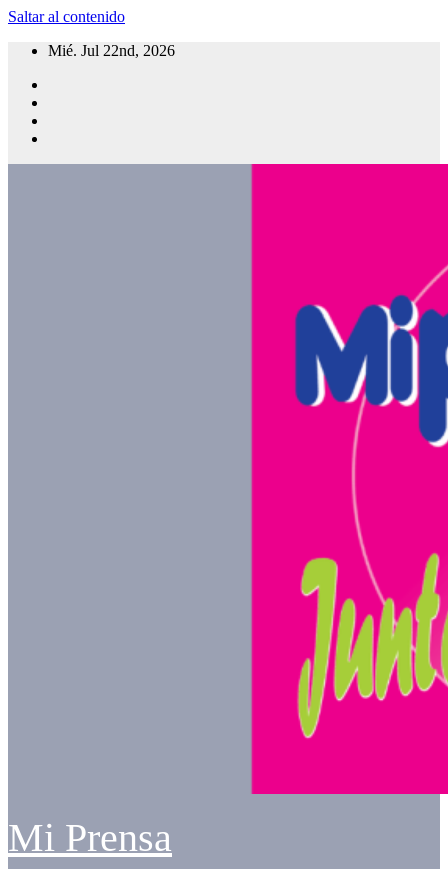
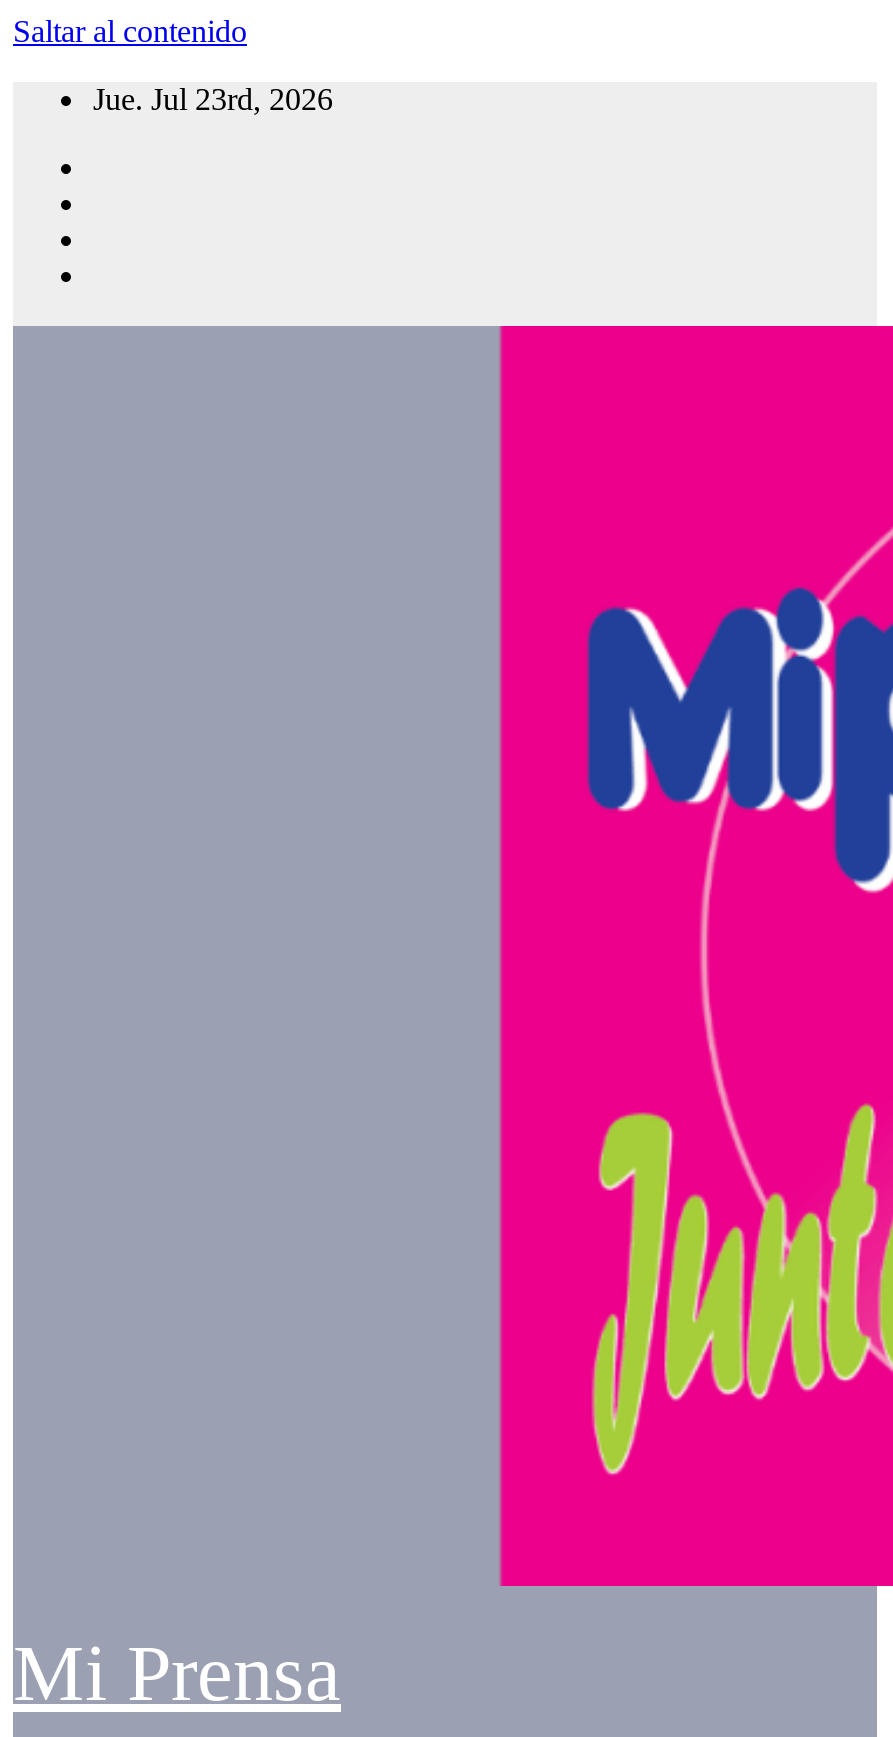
- Mié. Jul 22nd, 2026
+ Jue. Jul 23rd, 2026
